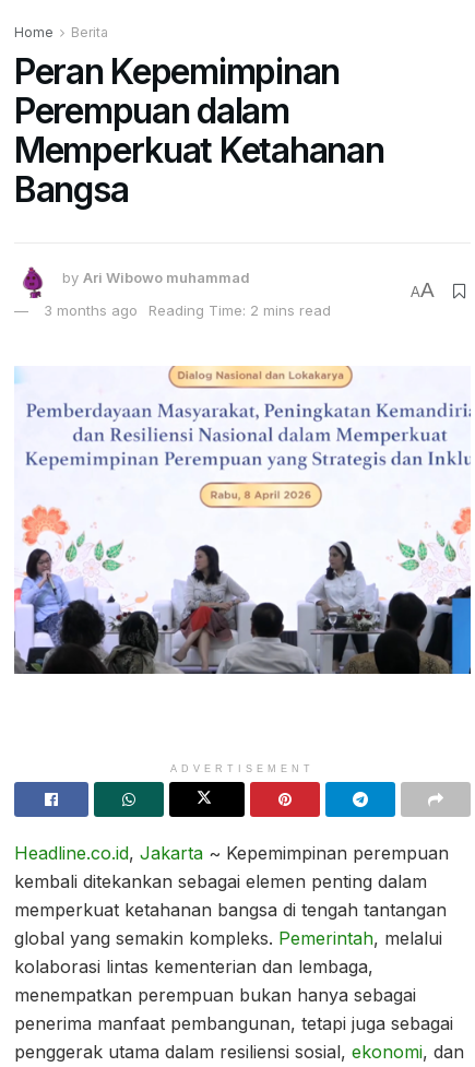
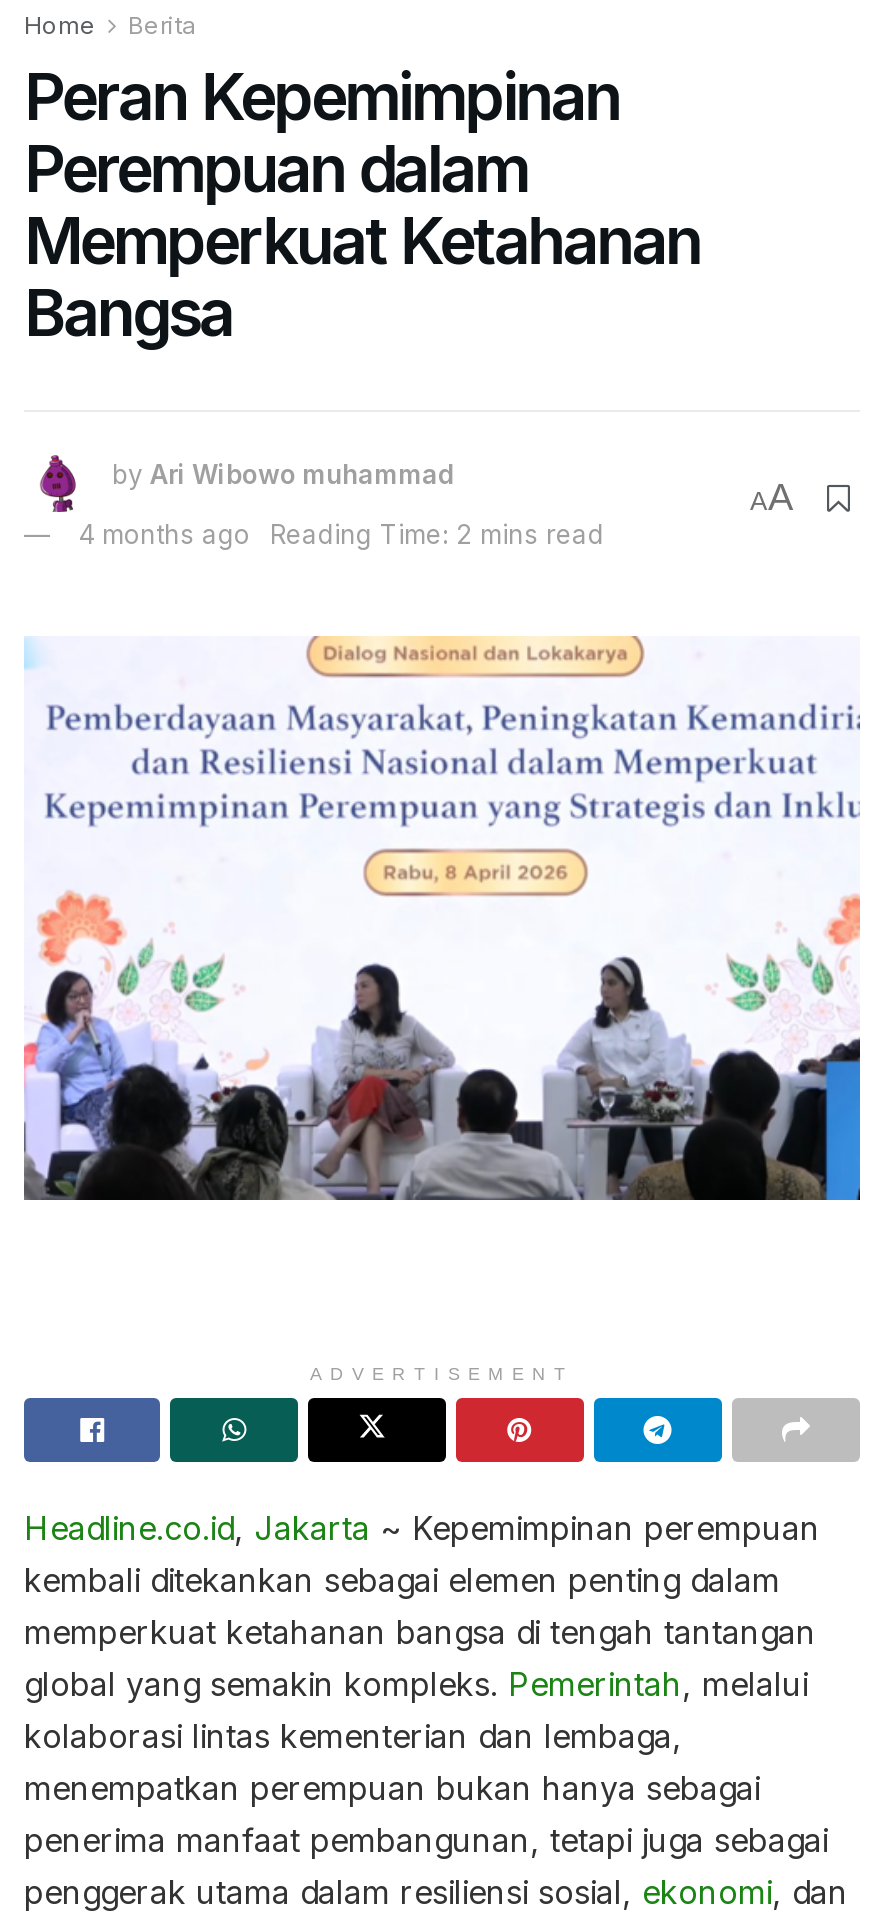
- 3 months ago Reading Time: 2 mins read
+ 4 months ago Reading Time: 2 mins read
